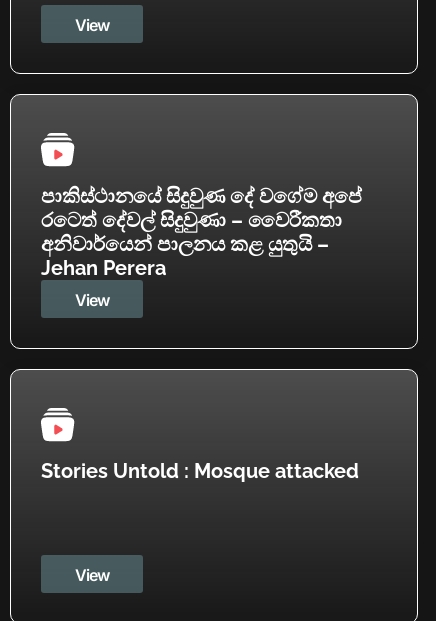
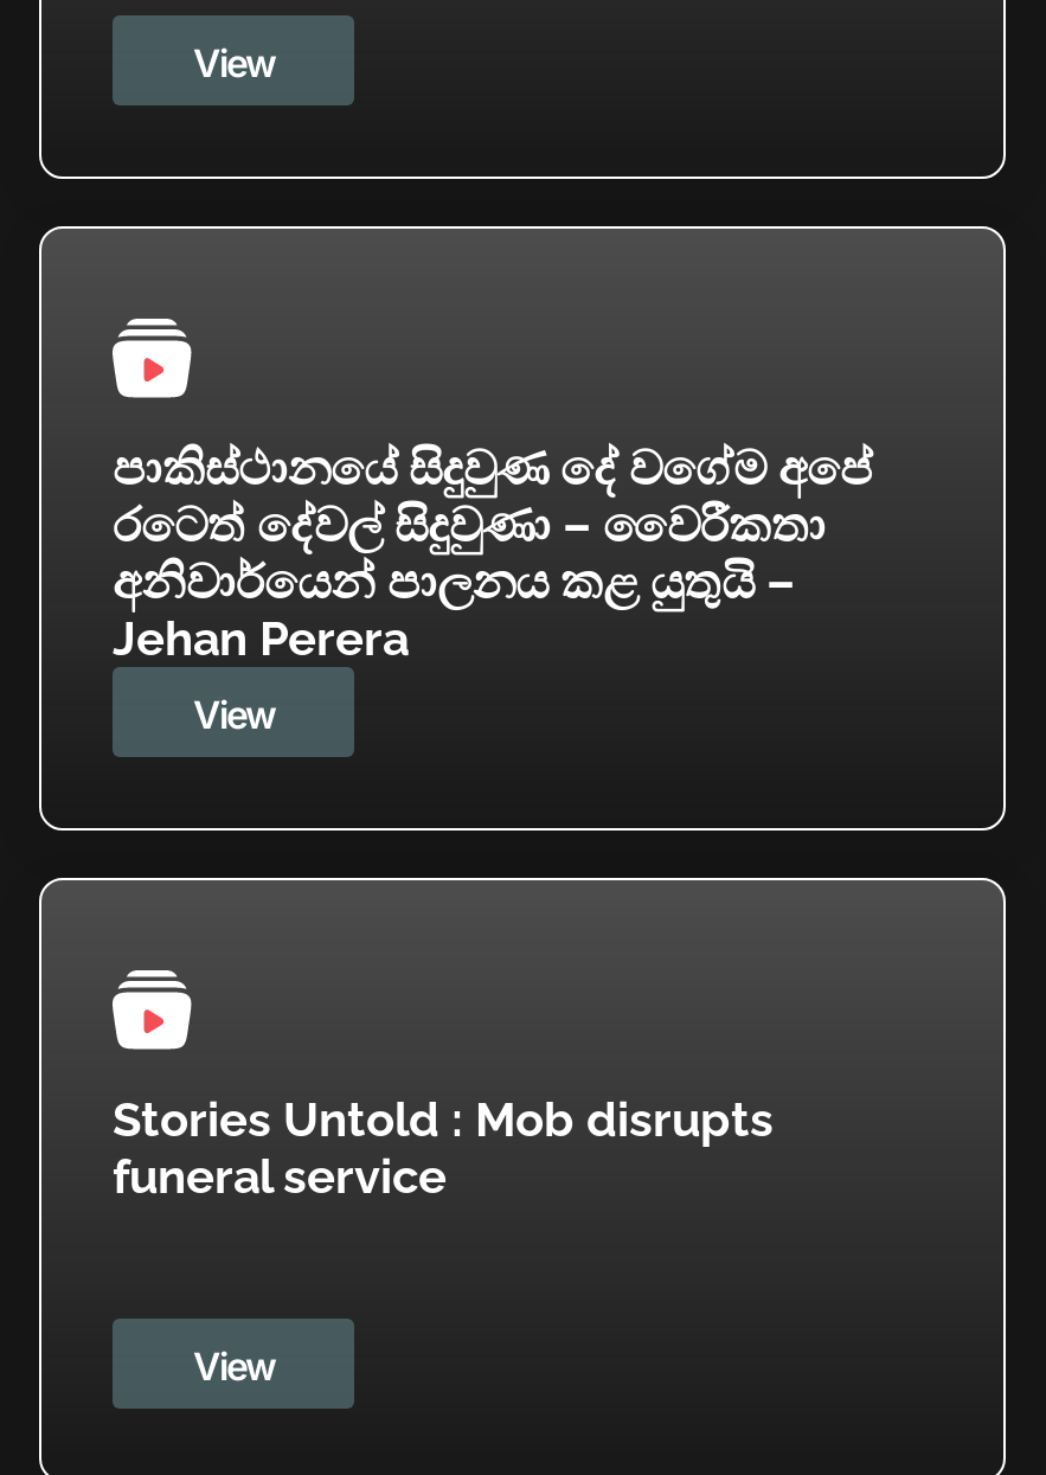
- Stories Untold : Mosque attacked
+ Stories Untold : Mob disrupts
+ funeral service
